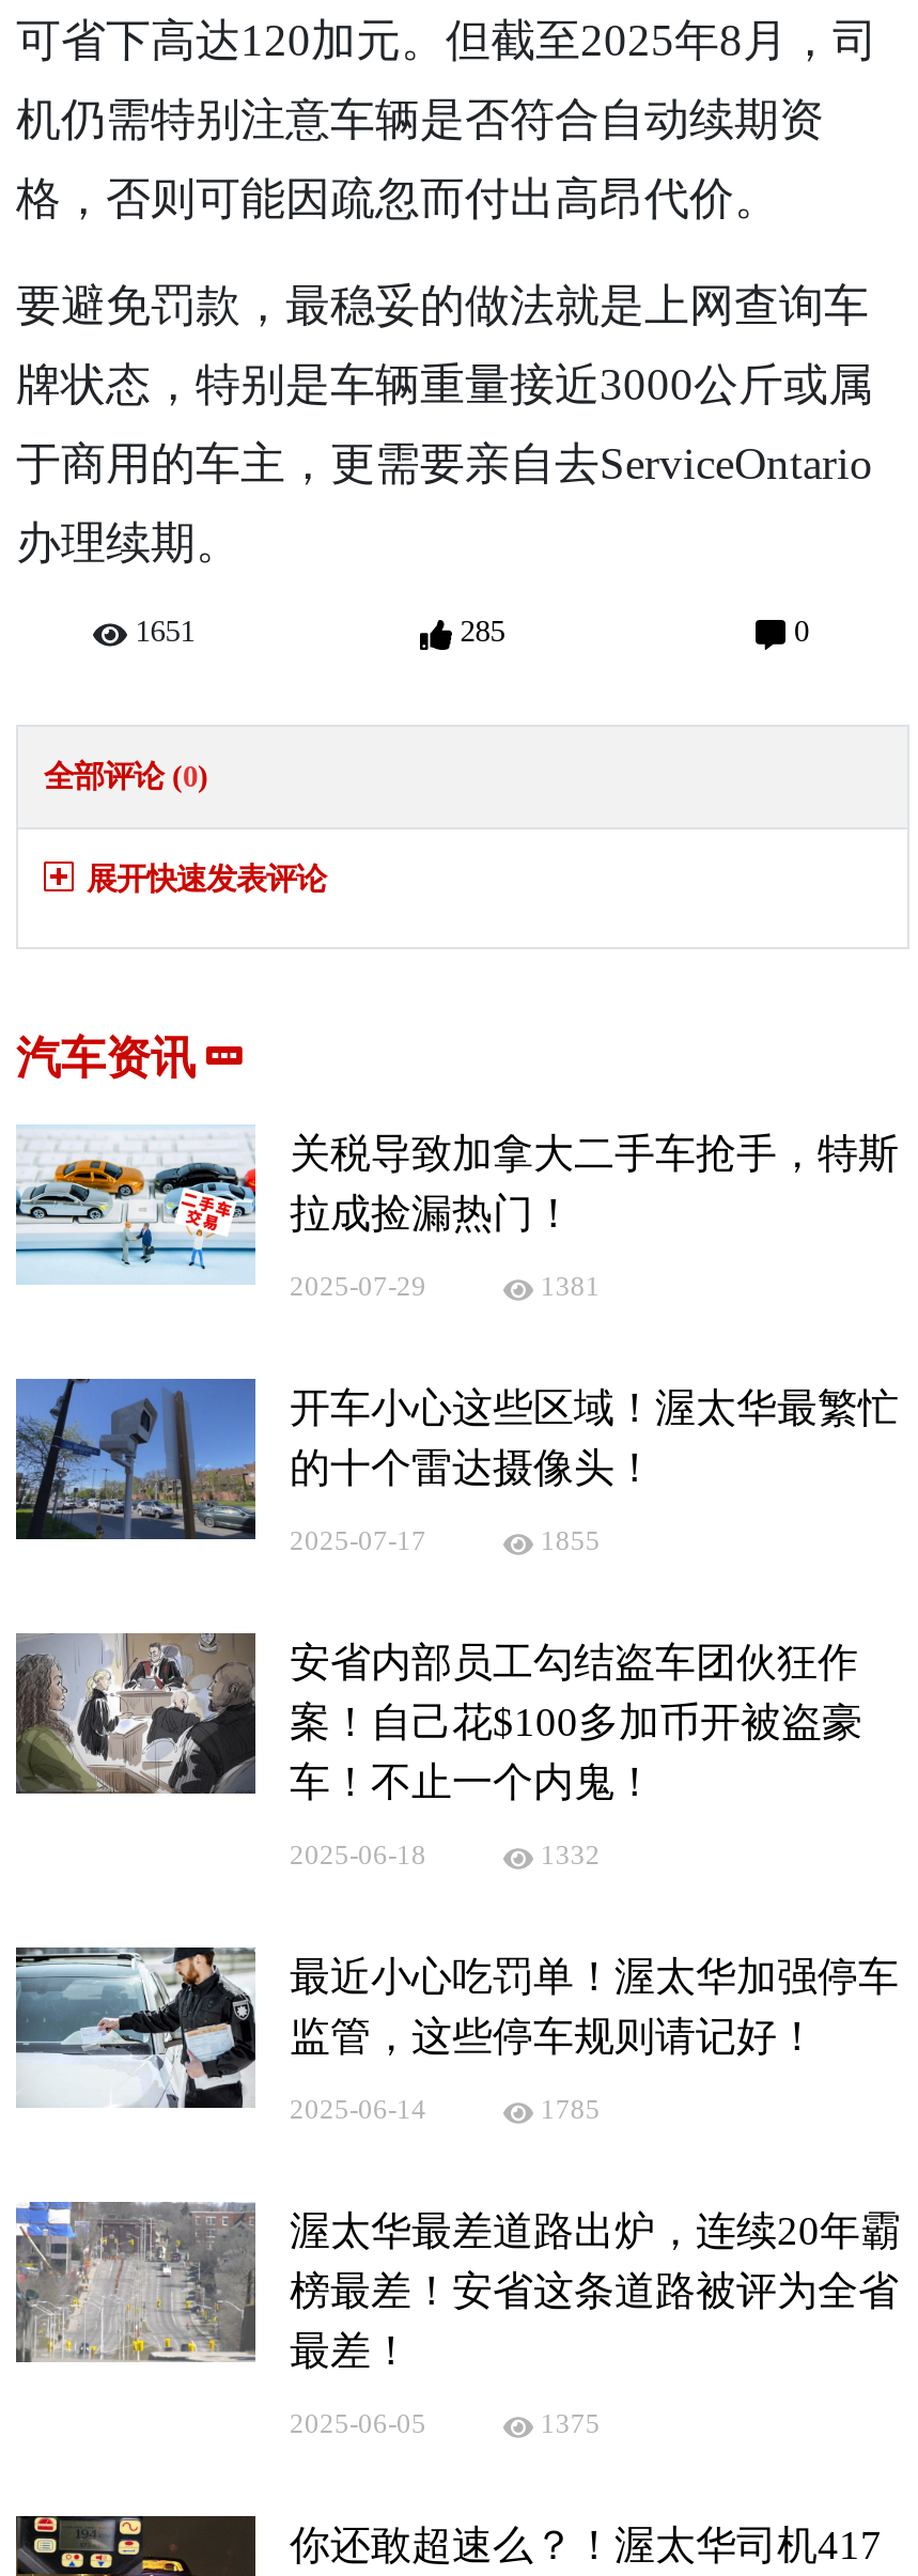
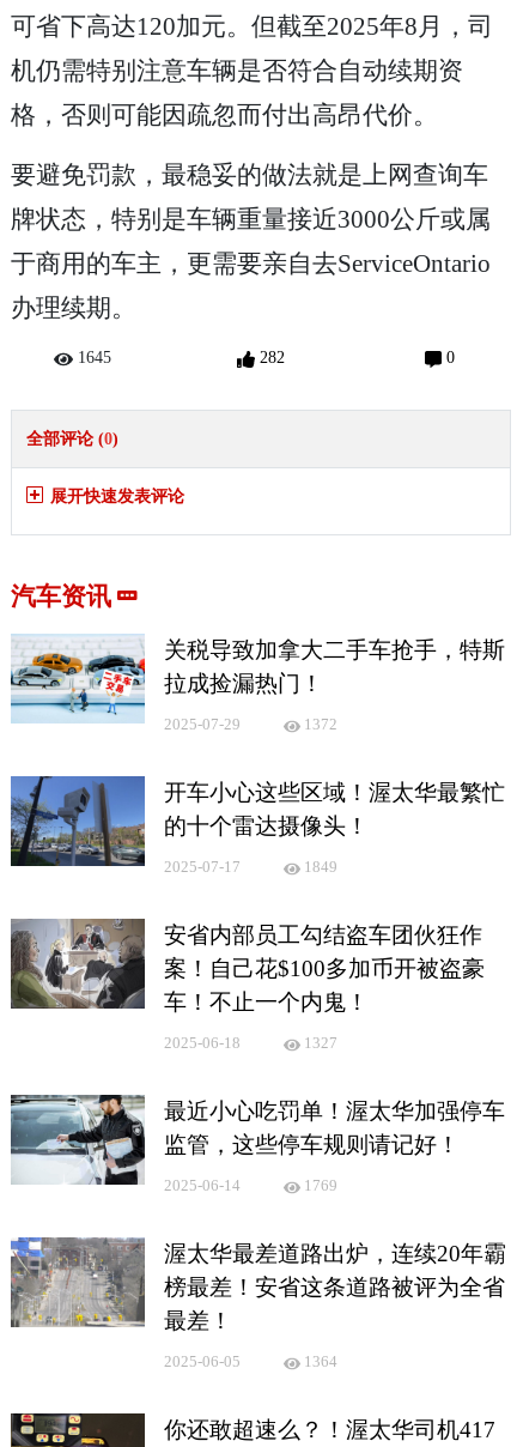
- 1651
+ 1645

- 285
+ 282

- 1381
+ 1372

- 1855
+ 1849

- 1332
+ 1327

- 1785
+ 1769

- 1375
+ 1364
